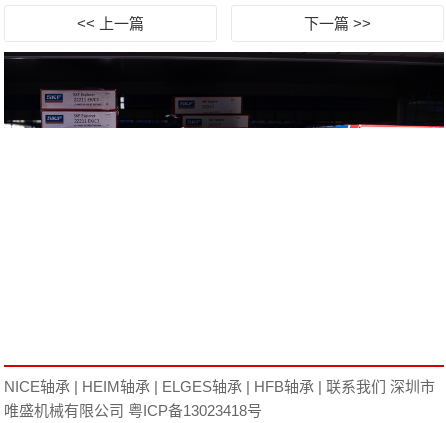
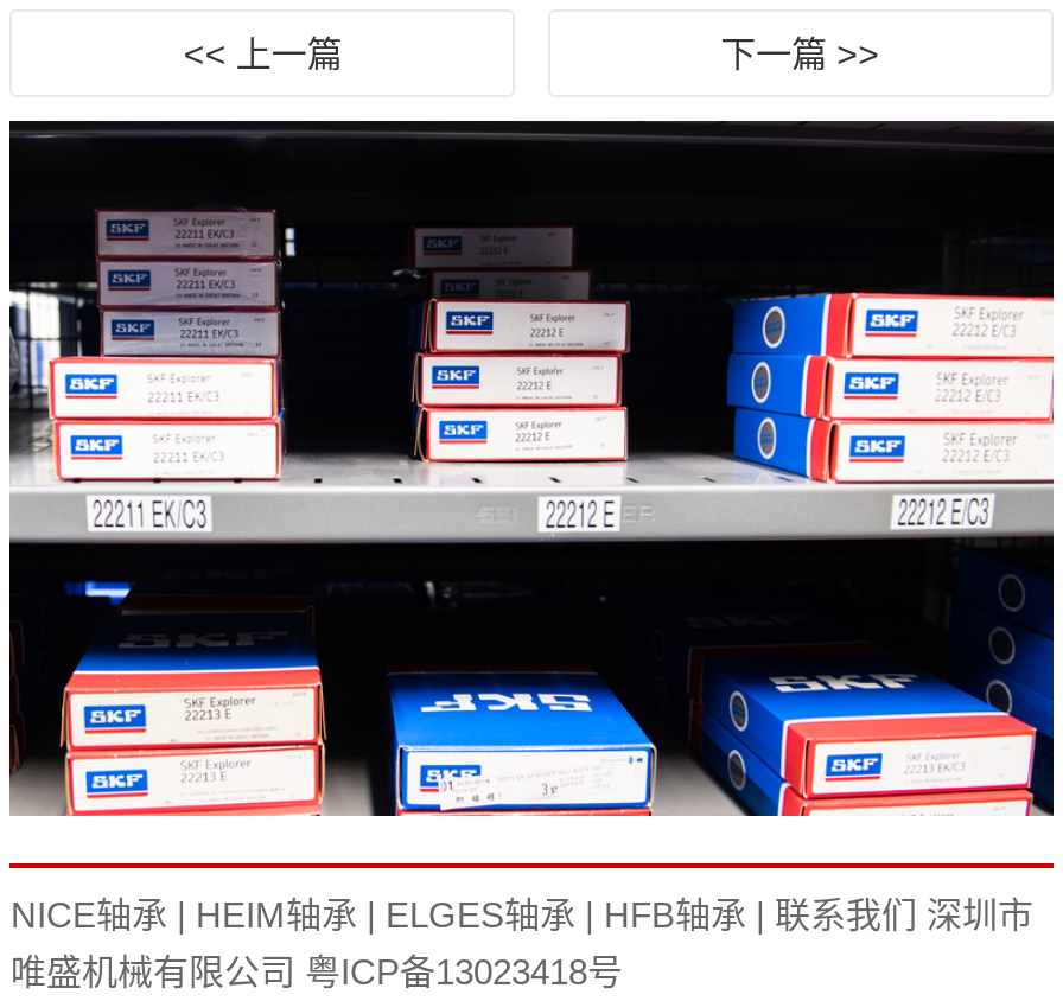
+ [image]
